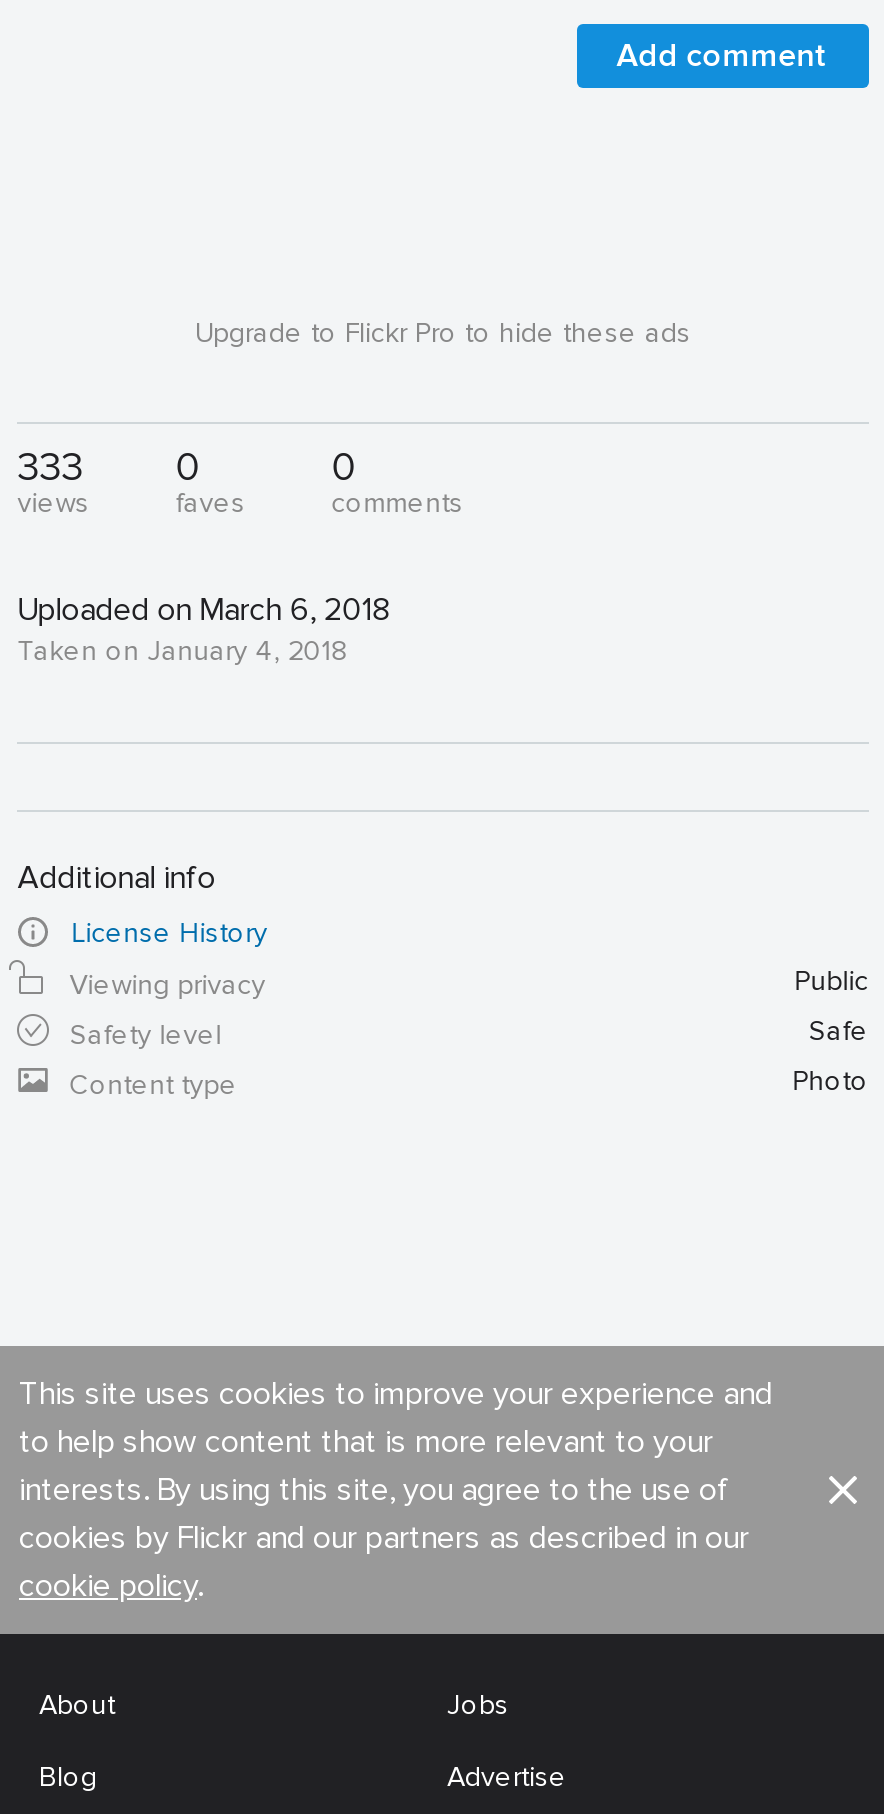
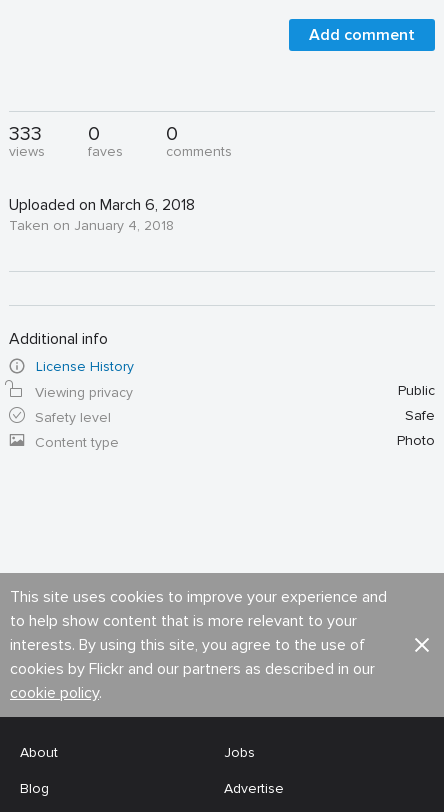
- Upgrade to Flickr Pro to hide these ads
